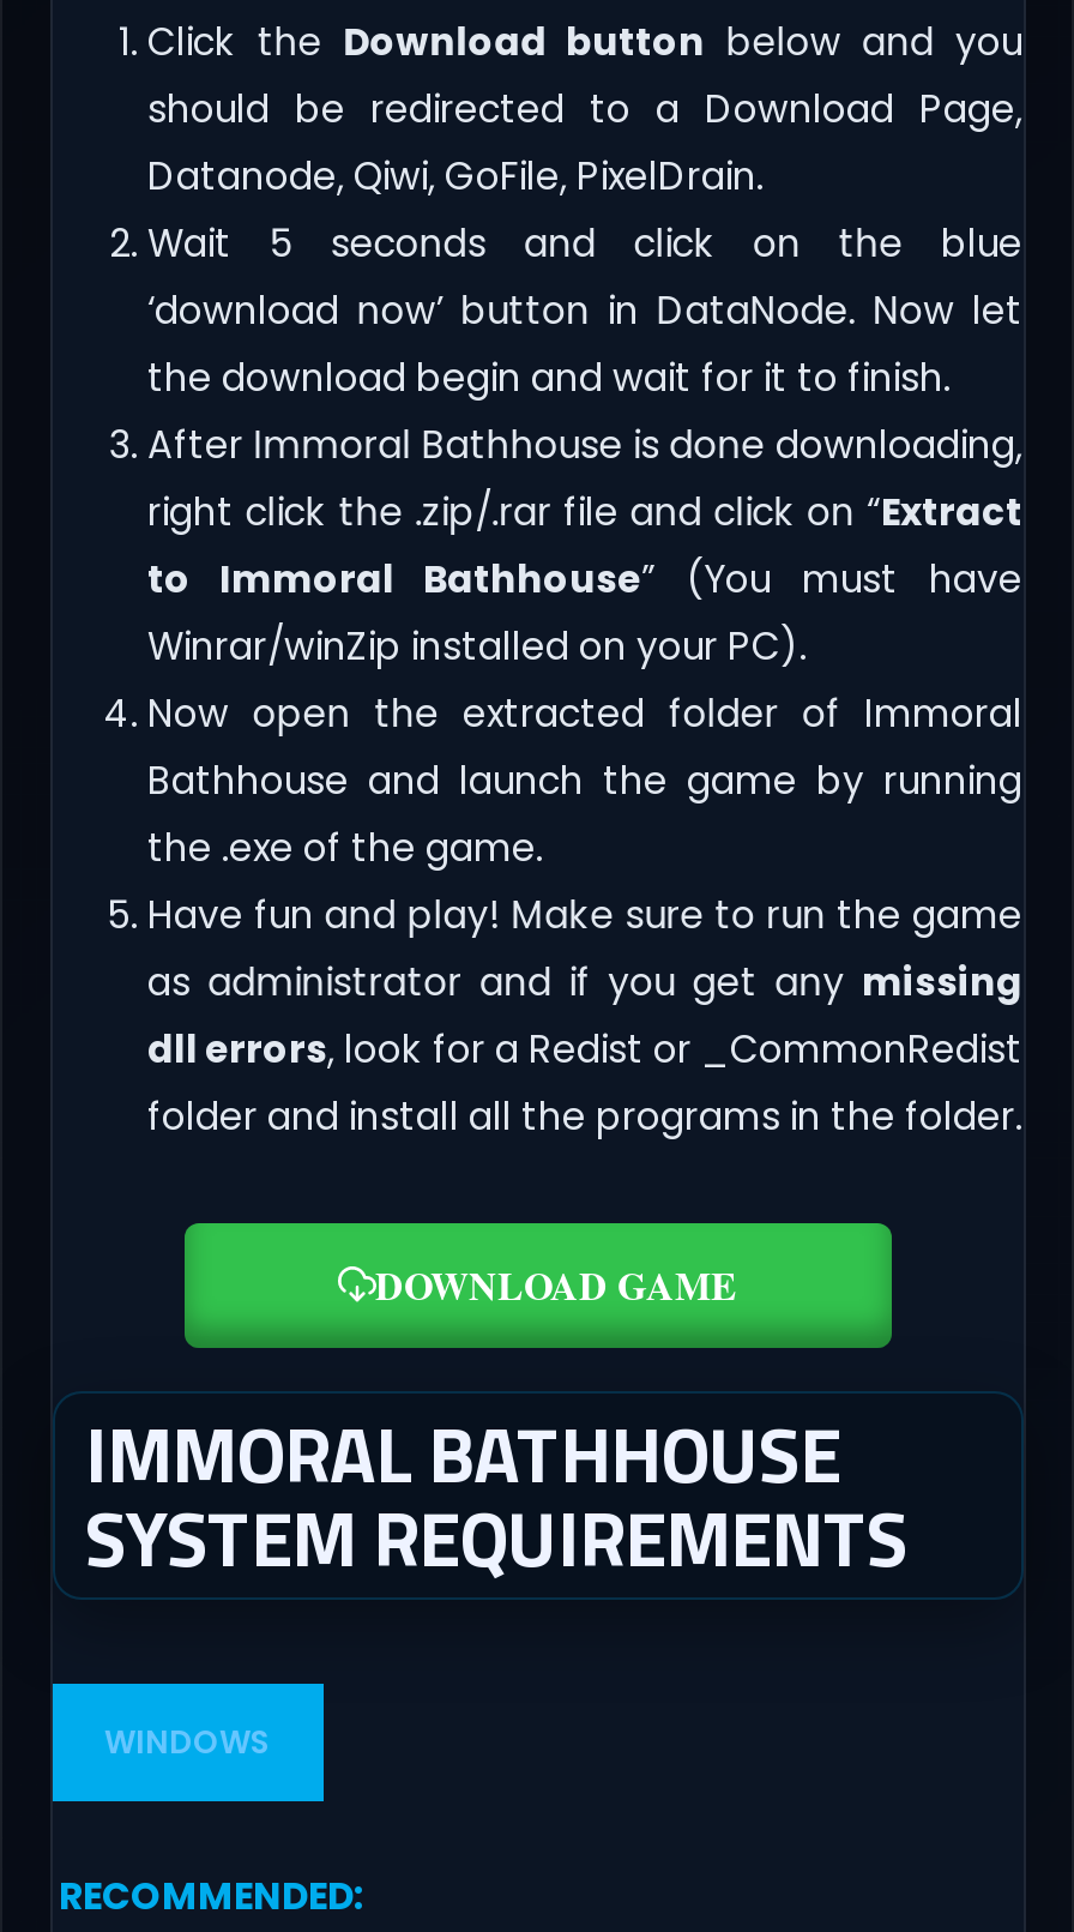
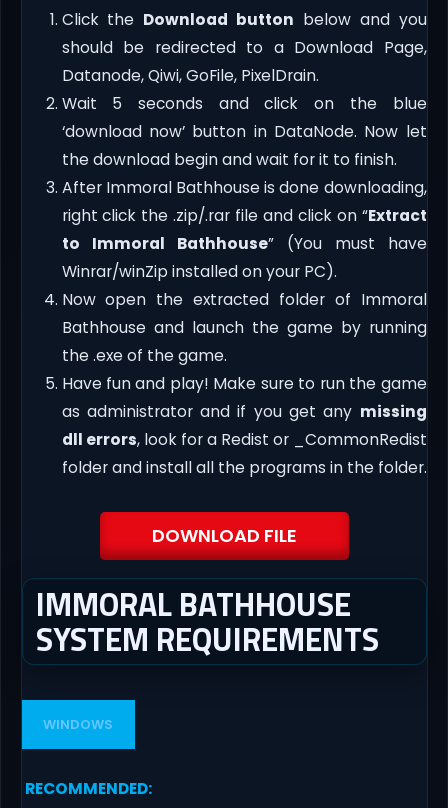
- DOWNLOAD GAME
+ DOWNLOAD FILE
